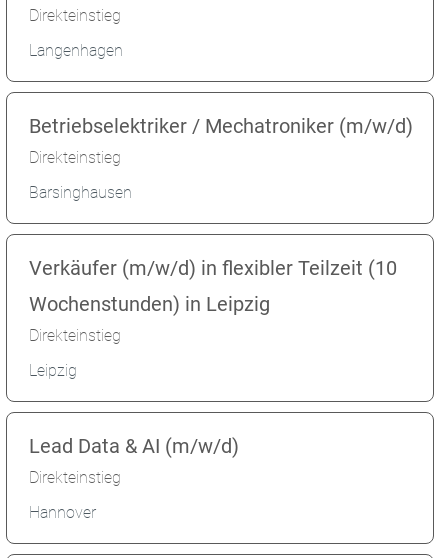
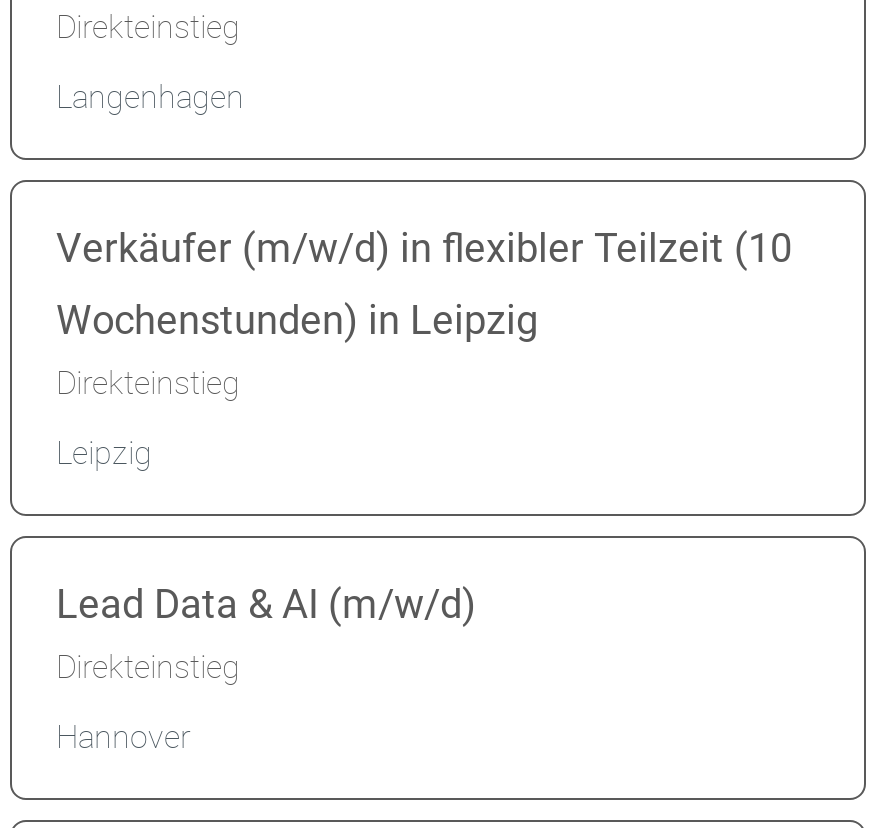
- Betriebselektriker / Mechatroniker (m/w/d)
- Direkteinstieg
- Barsinghausen
